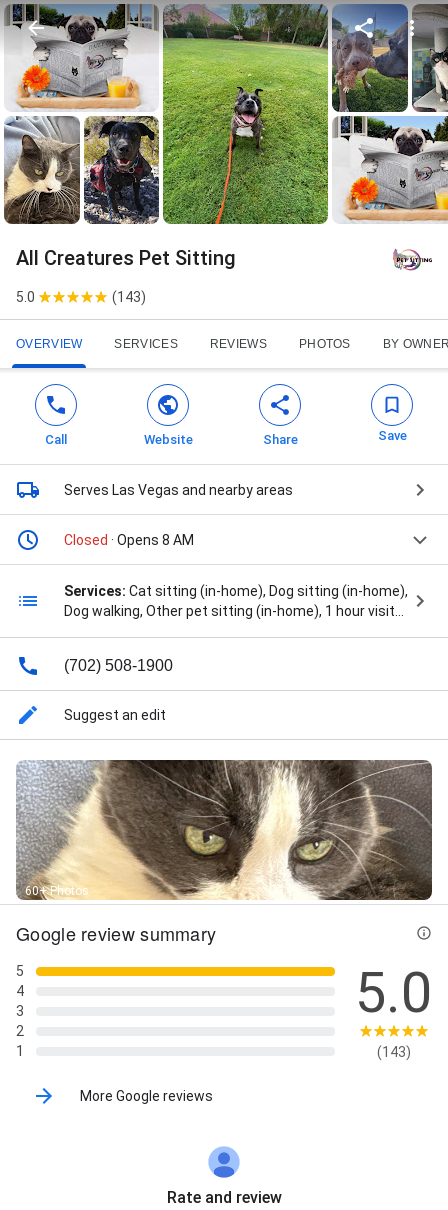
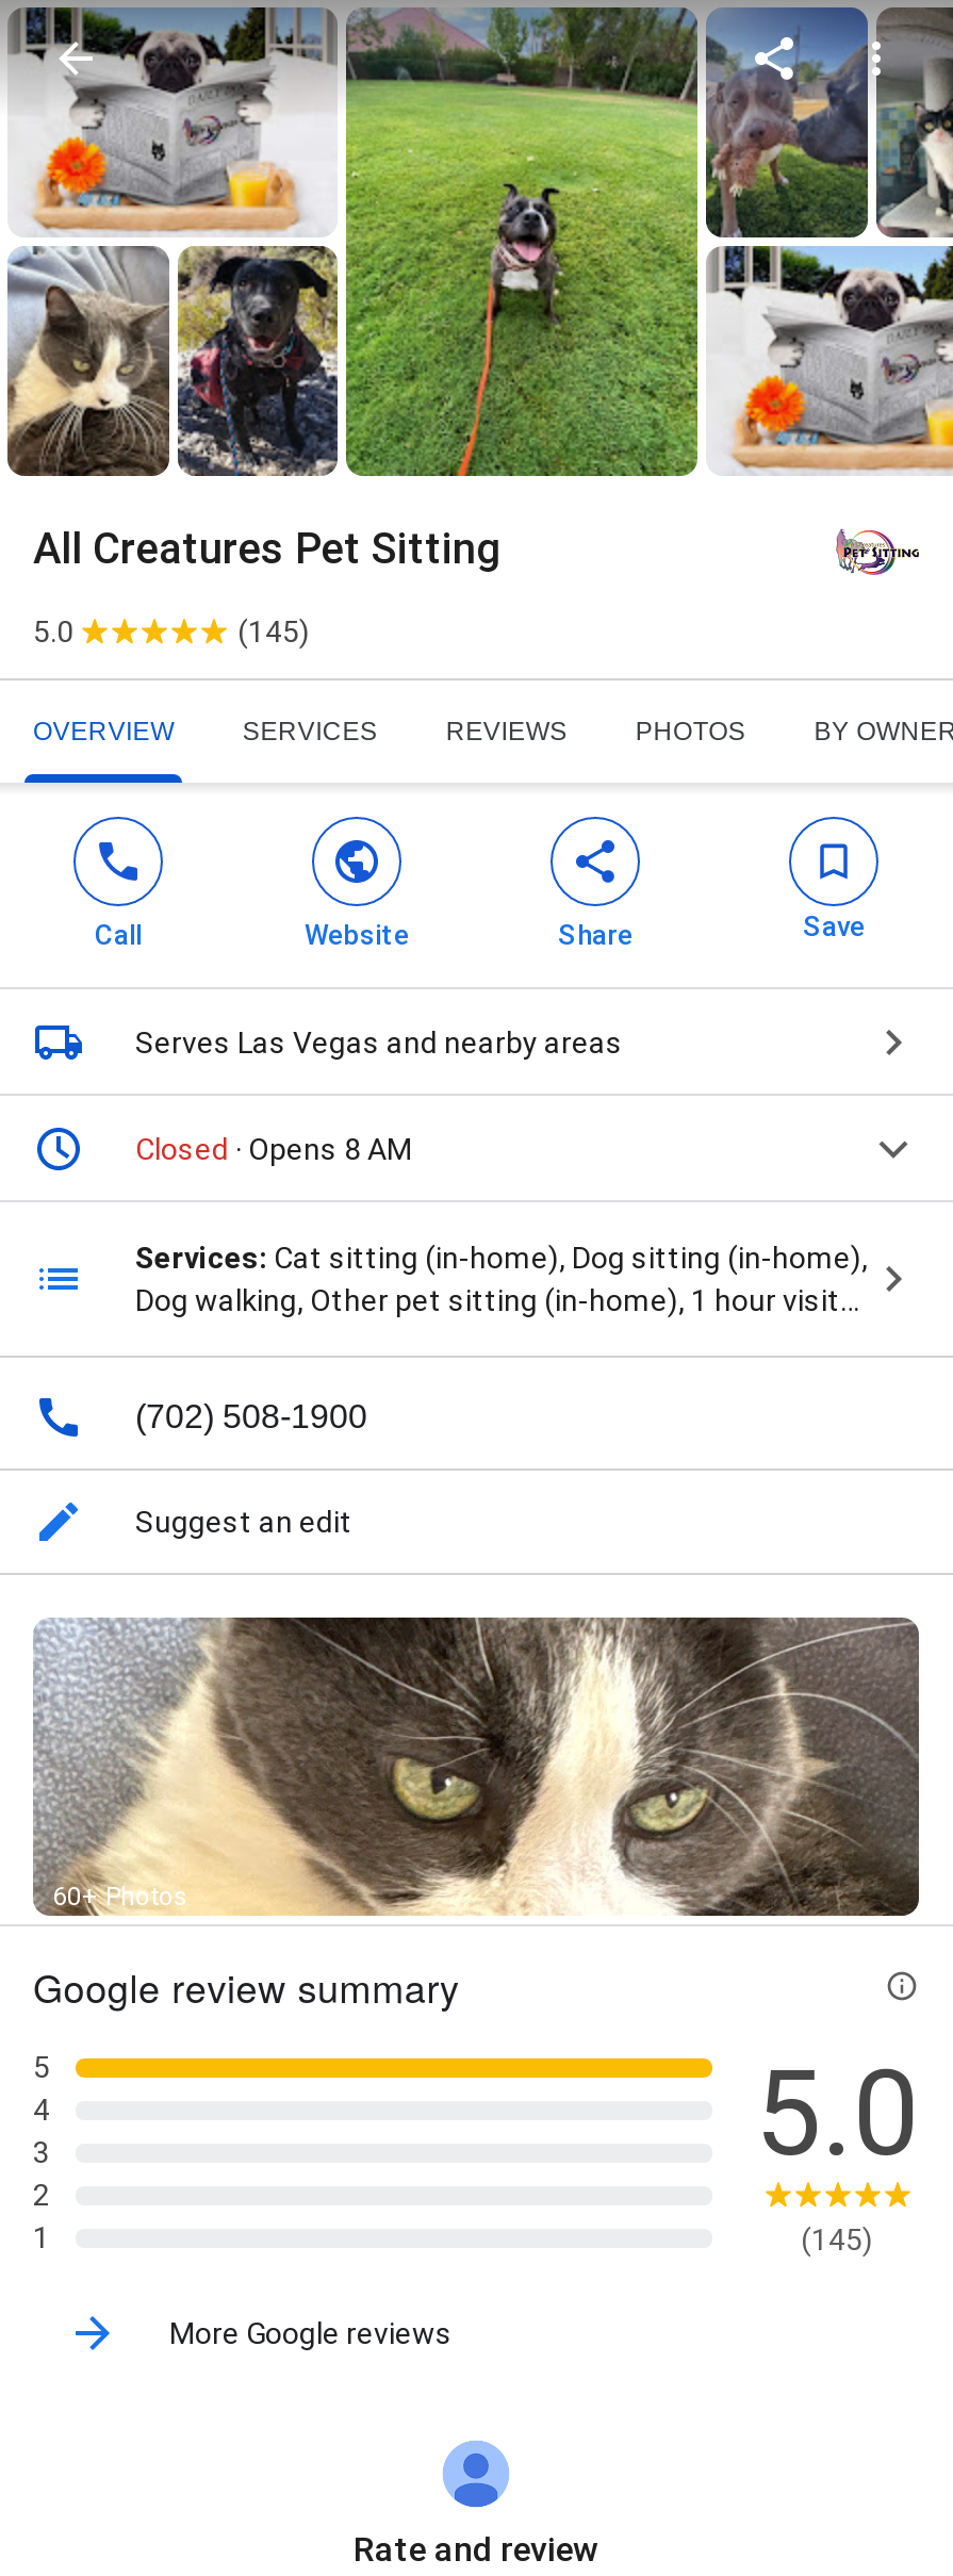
- (143)
+ (145)

- (143)
+ (145)
